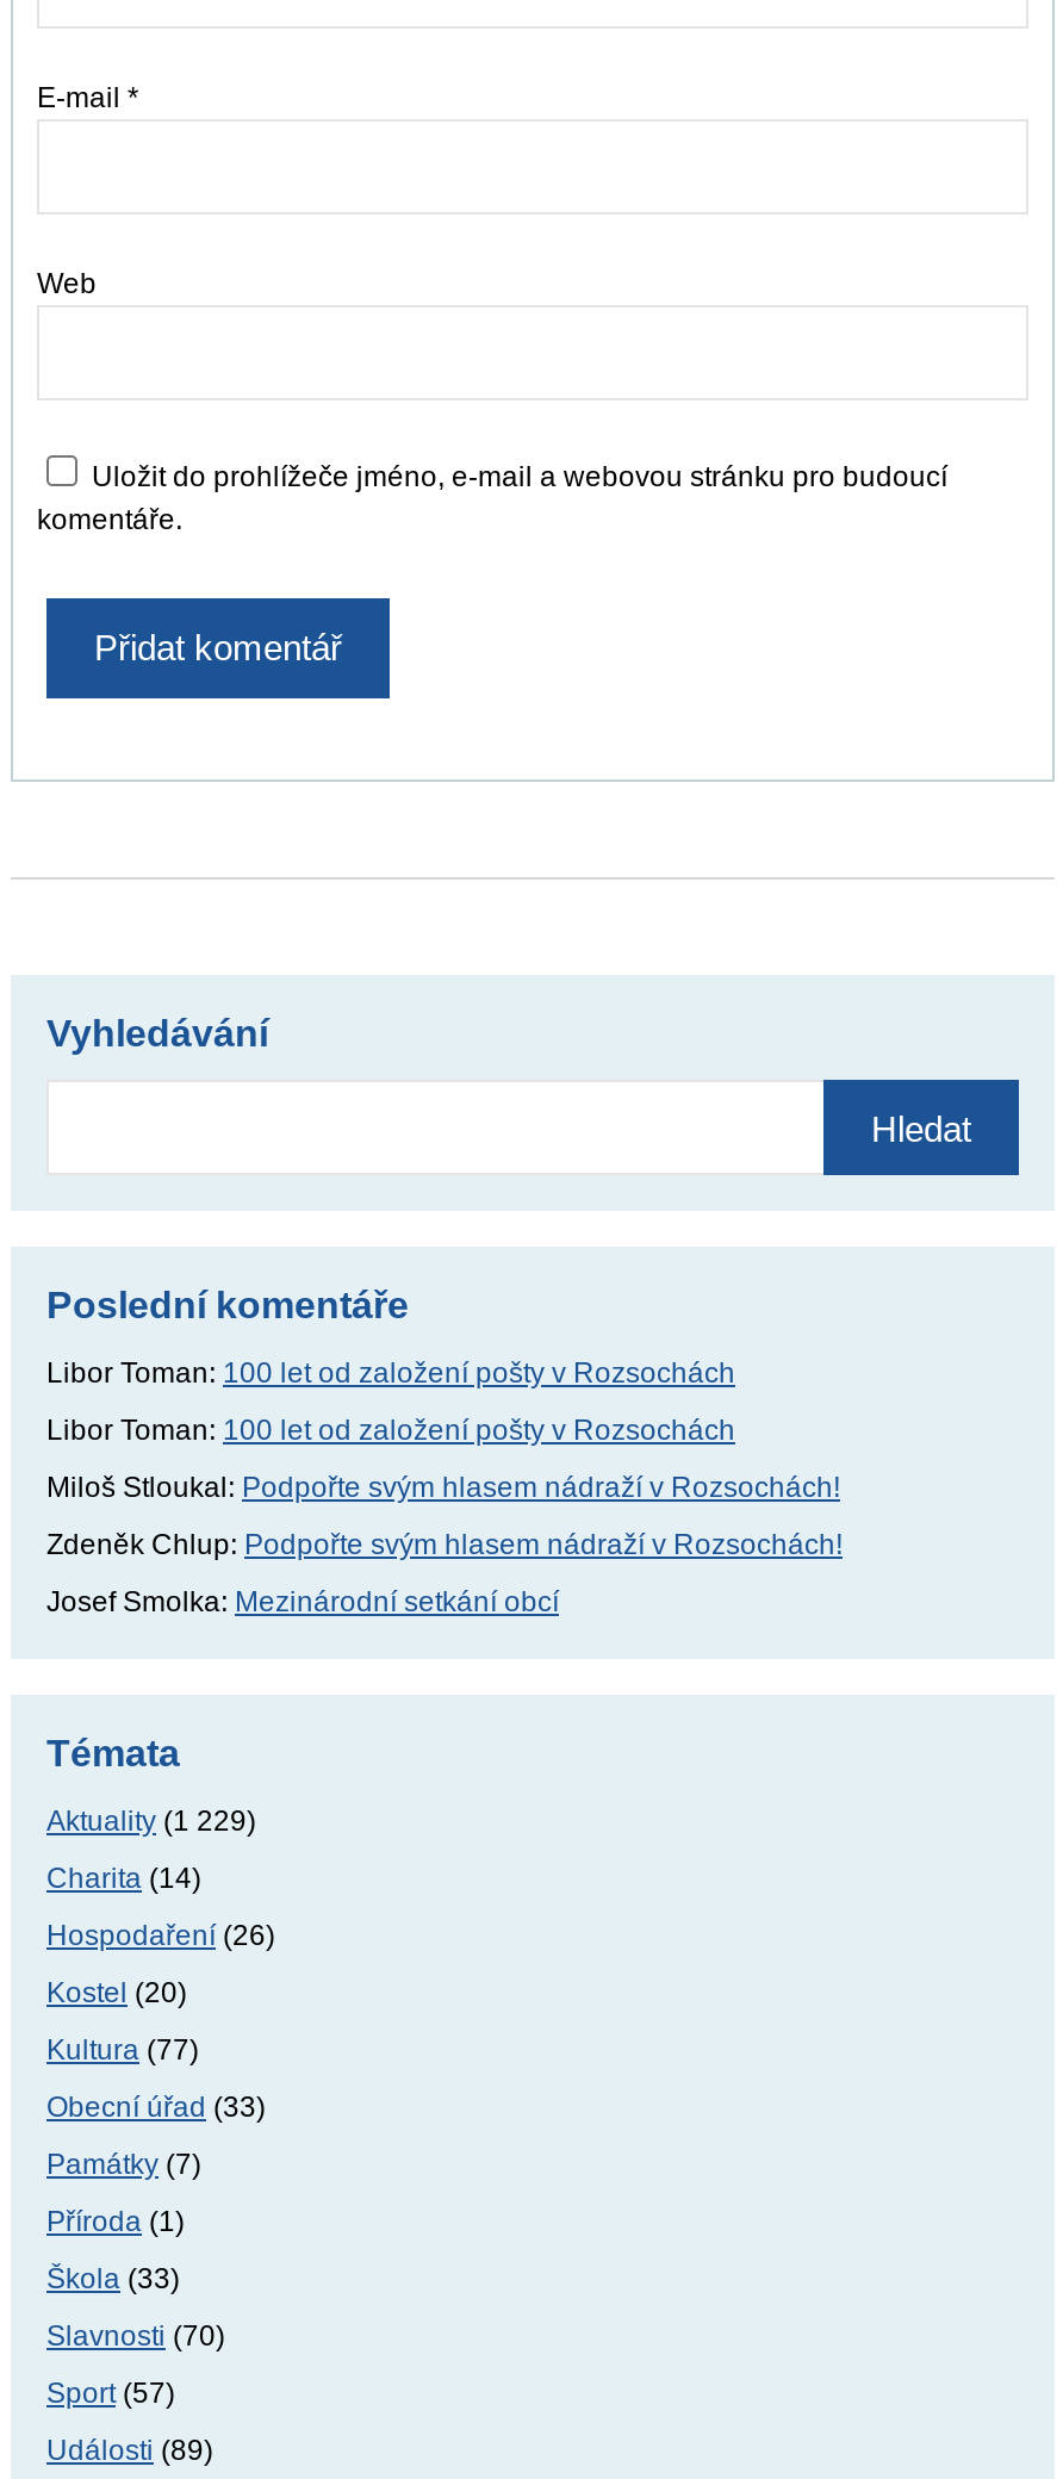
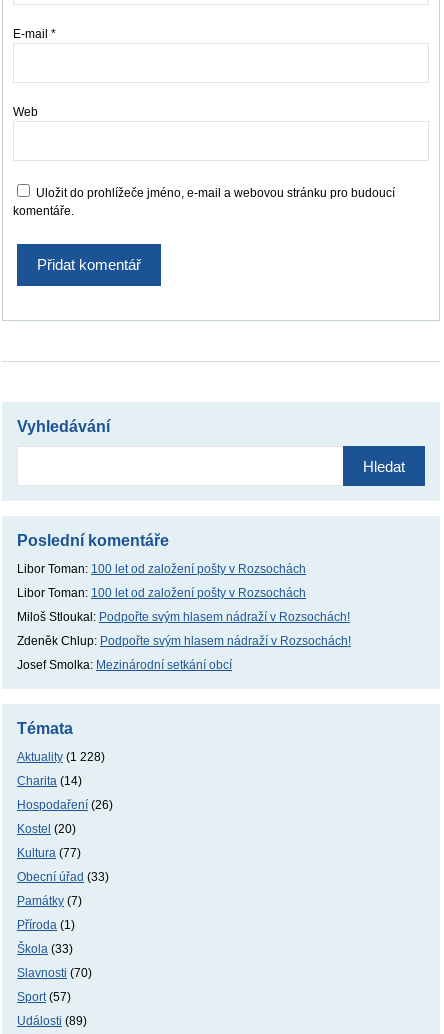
- Aktuality (1 229)
+ Aktuality (1 228)
